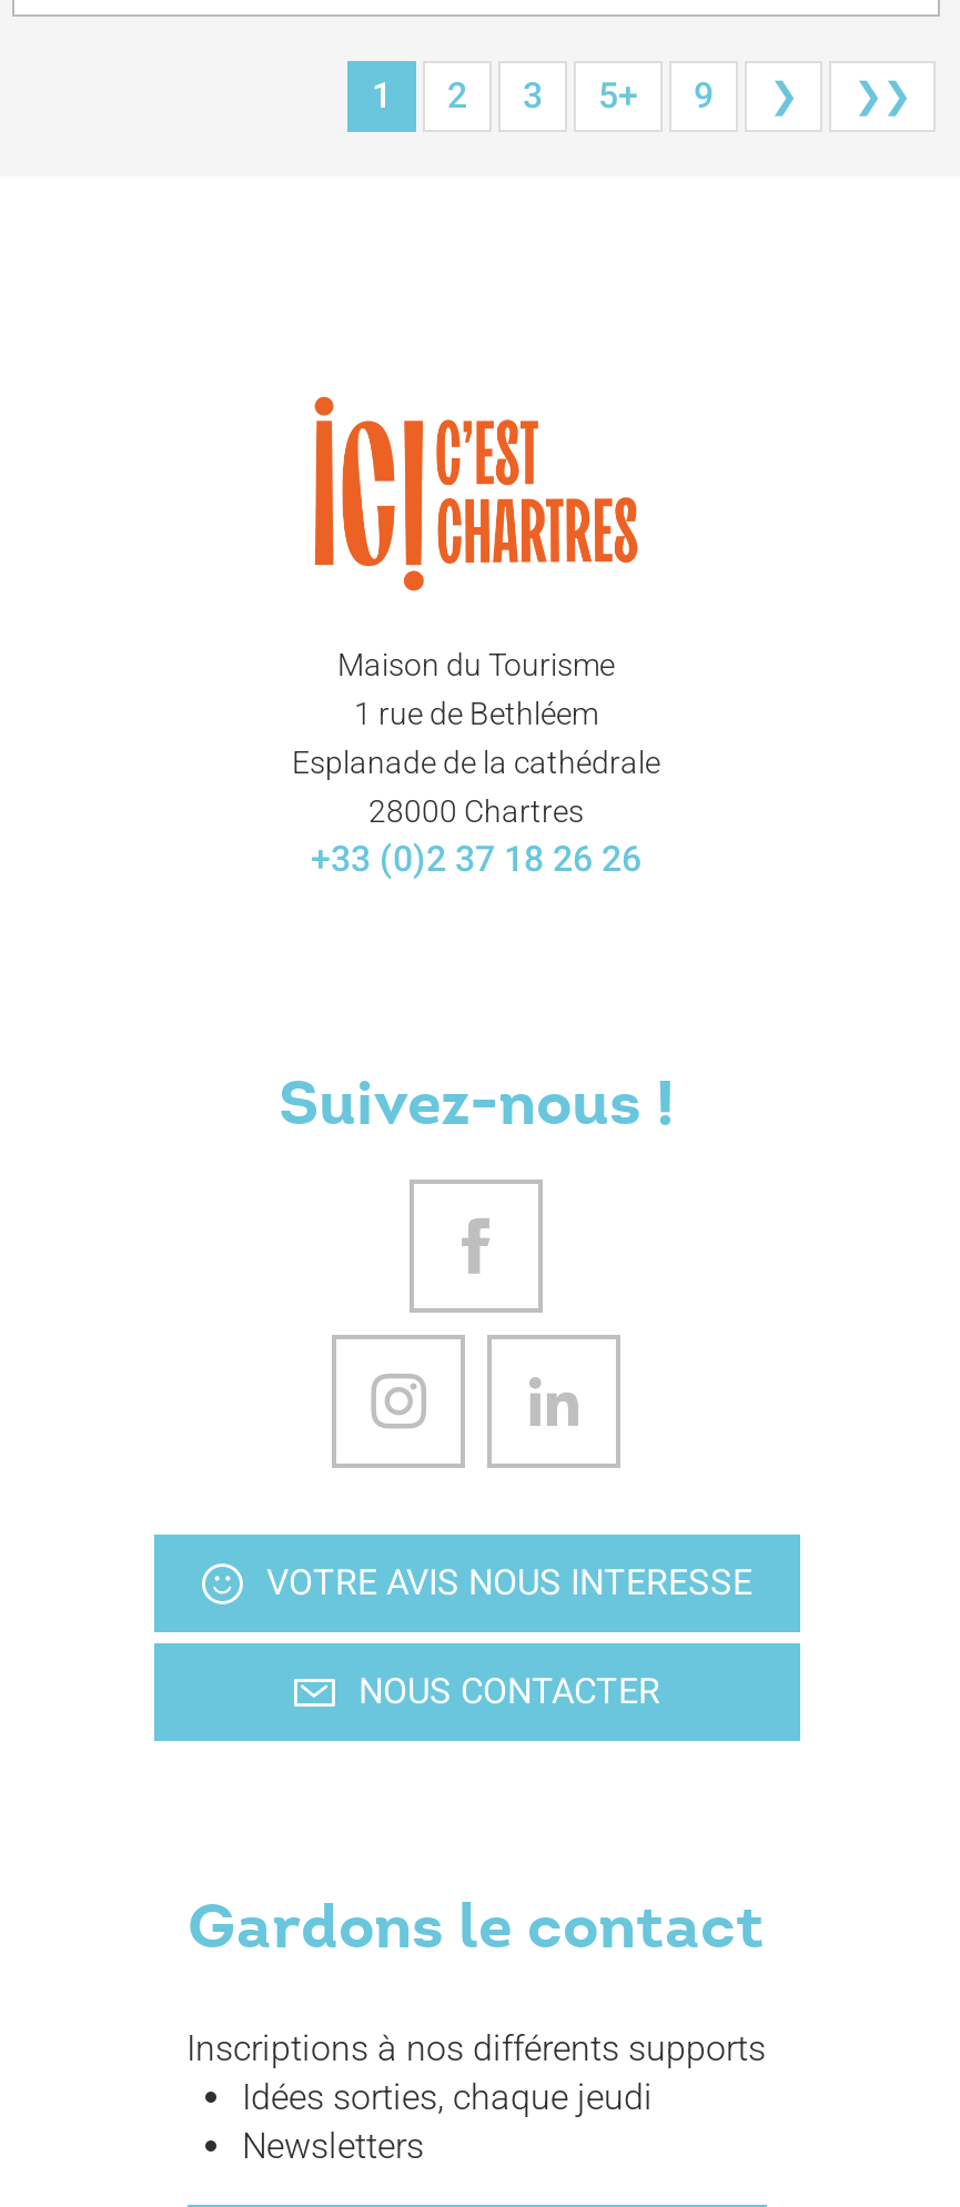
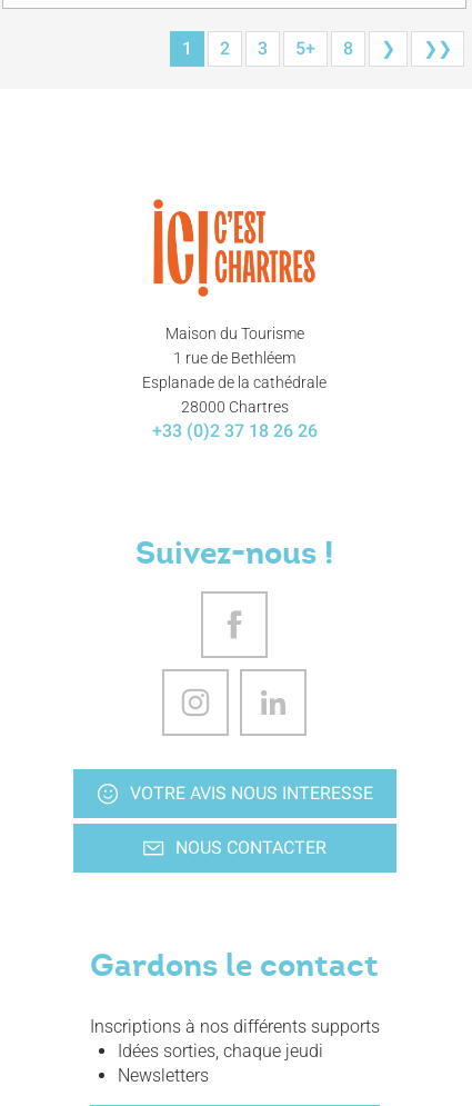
- 9
+ 8
